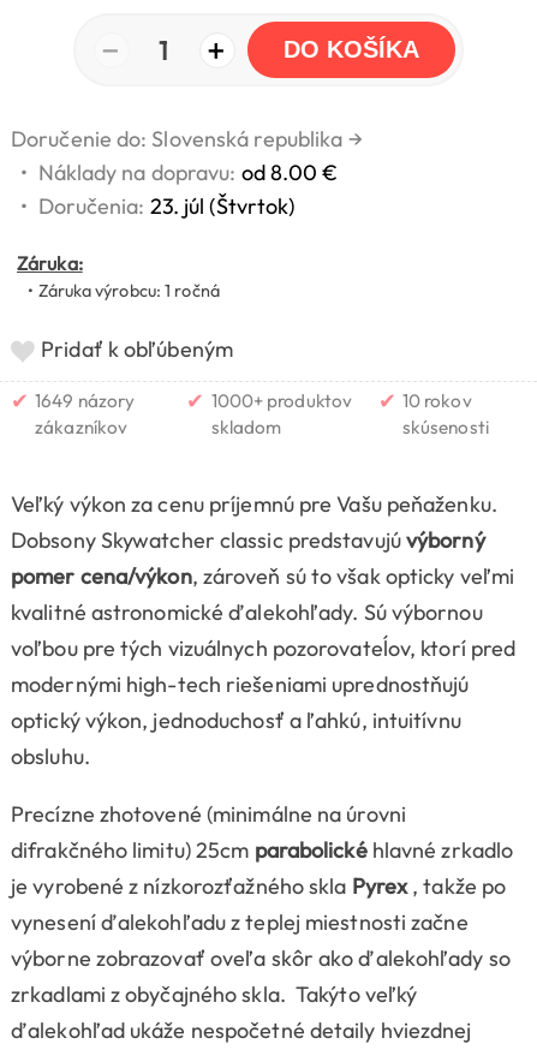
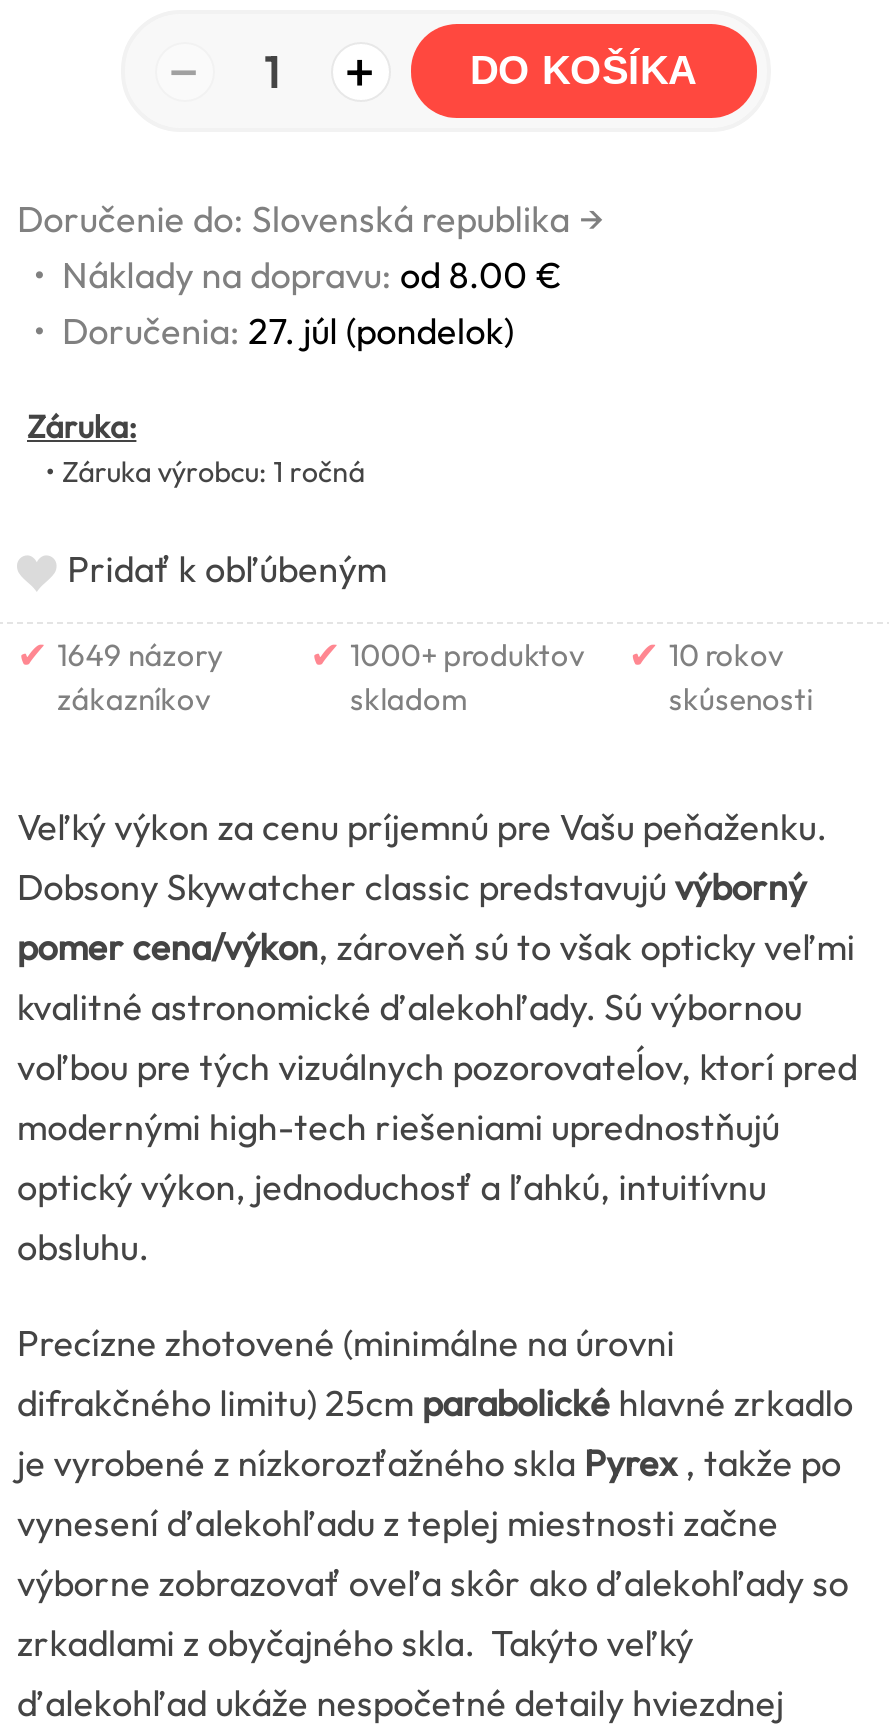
- • Doručenia: 23. júl (Štvrtok)
+ • Doručenia: 27. júl (pondelok)
